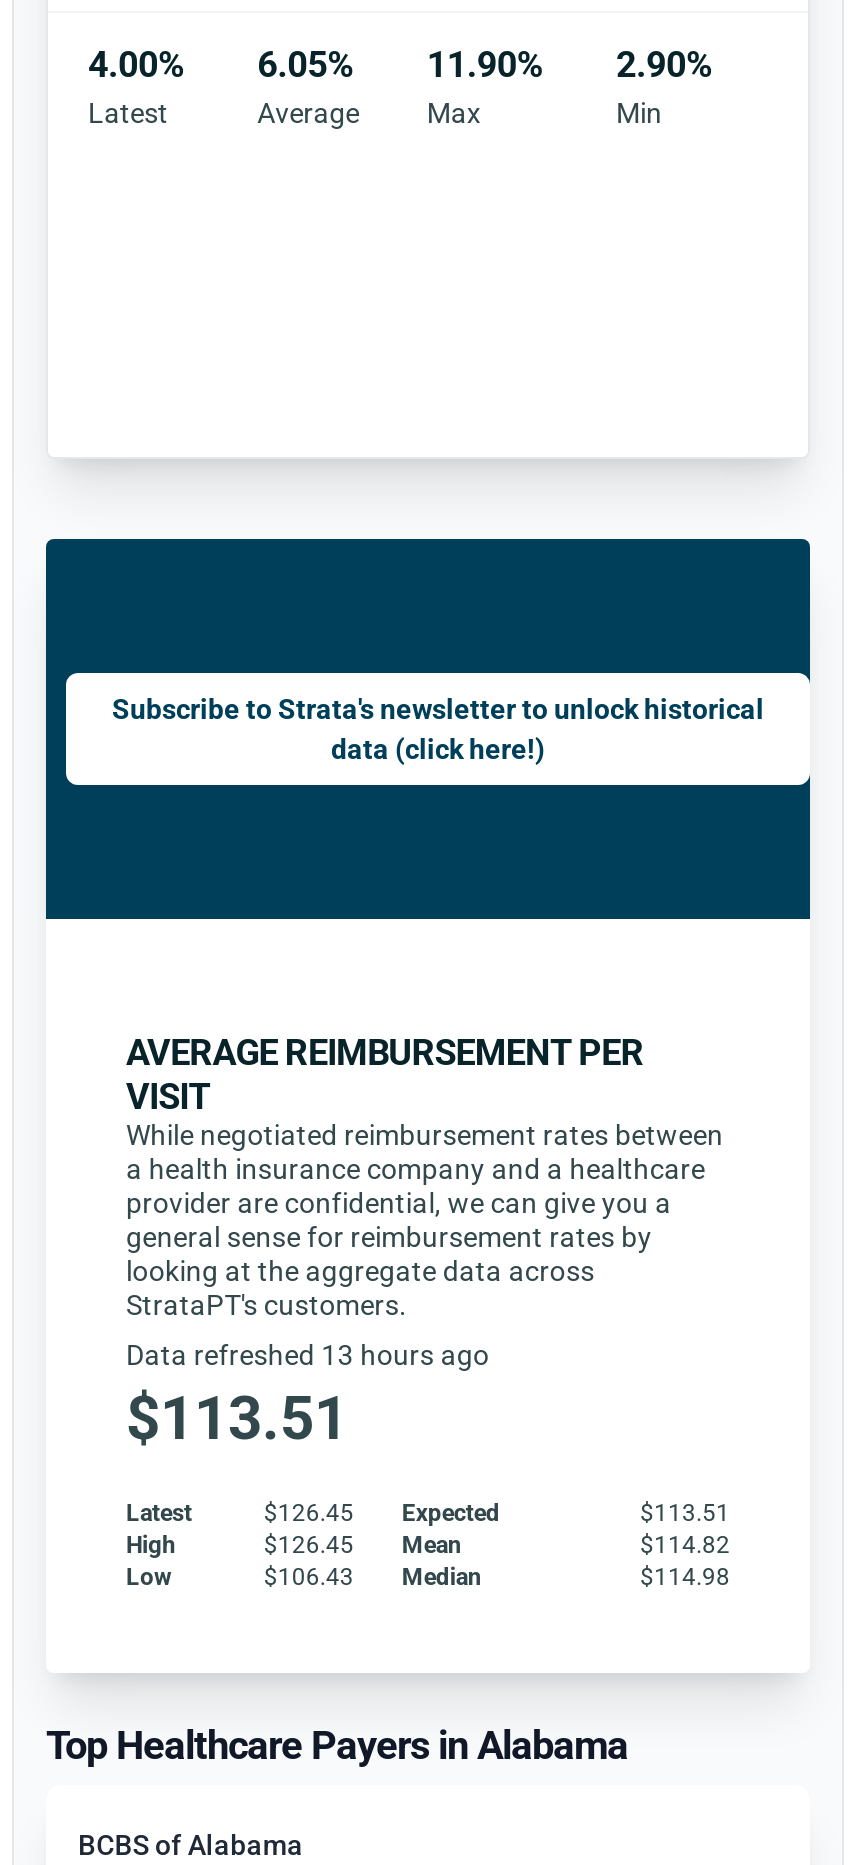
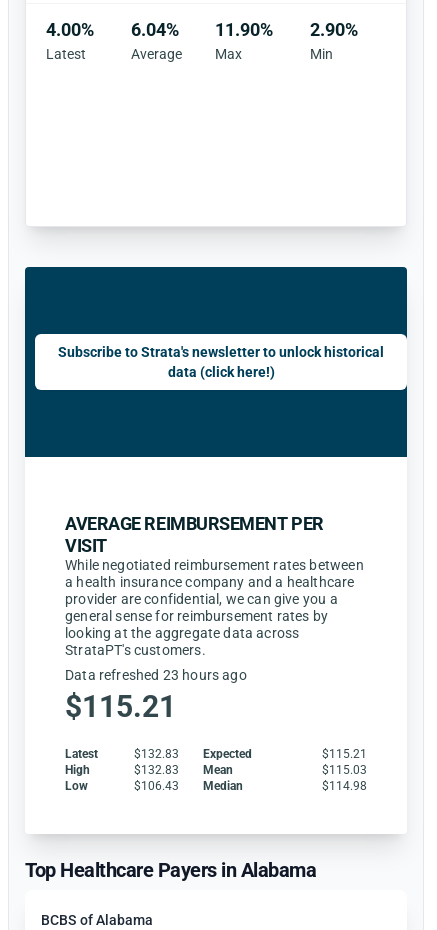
- 4.00% 6.05% 11.90% 2.90%
+ 4.00% 6.04% 11.90% 2.90%

- Data refreshed 13 hours ago
+ Data refreshed 23 hours ago

- $113.51
+ $115.21

- $126.45 Expected
+ $132.83 Expected

- $113.51
+ $115.21

- $126.45 Mean
+ $132.83 Mean

- $114.82
+ $115.03
